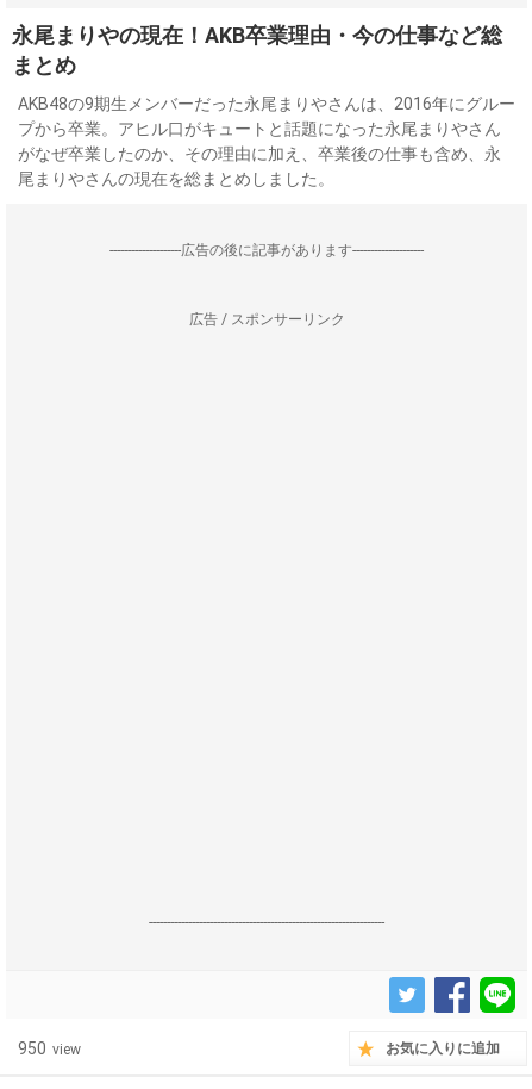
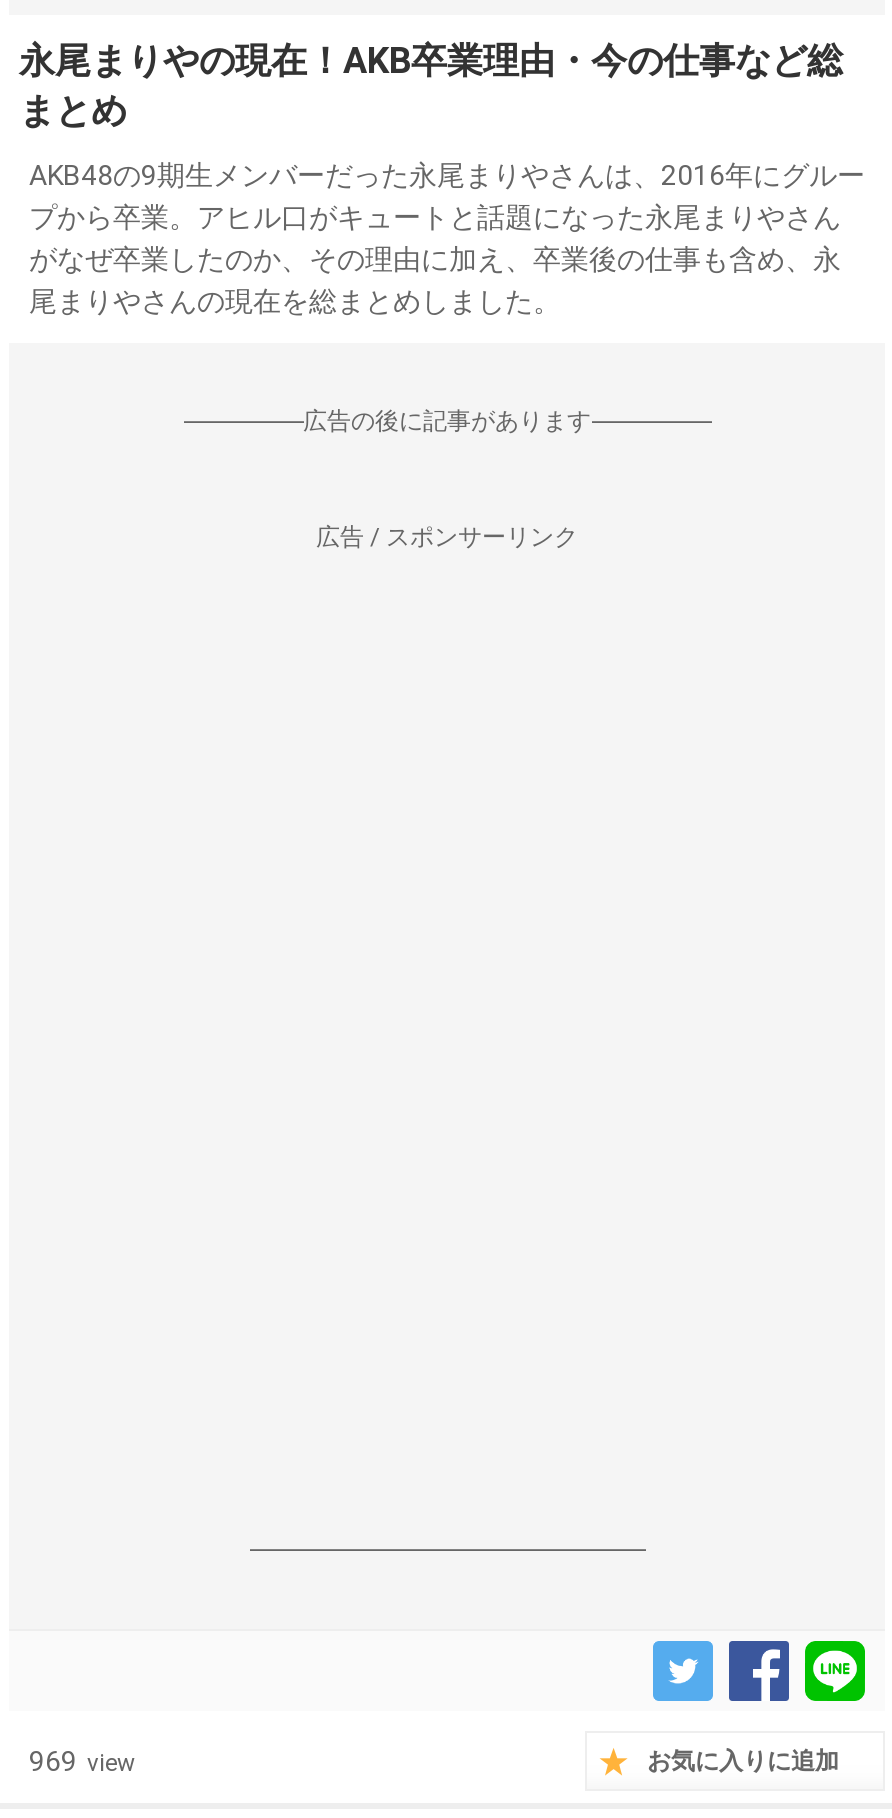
- 950 view
+ 969 view
